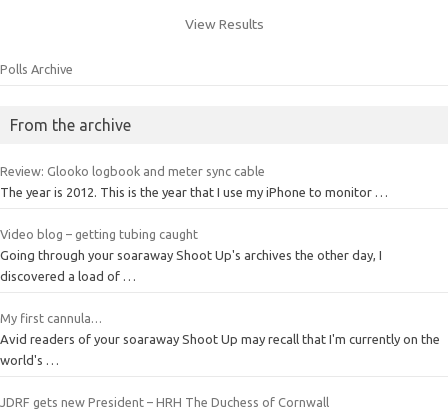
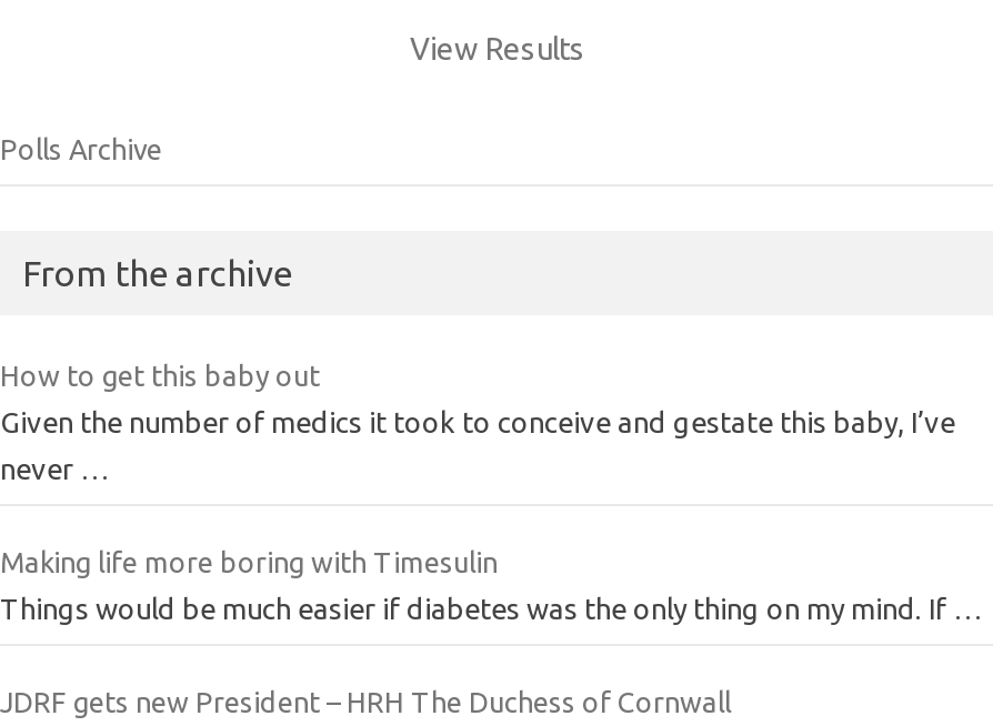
- Review: Glooko logbook and meter sync cable
- The year is 2012. This is the year that I use my iPhone to monitor …
- Video blog – getting tubing caught
- Going through your soaraway Shoot Up's archives the other day, I
- discovered a load of …
- My first cannula…
- Avid readers of your soaraway Shoot Up may recall that I'm currently on the
- world's …
+ How to get this baby out
+ Given the number of medics it took to conceive and gestate this baby, I’ve
+ never …
+ Making life more boring with Timesulin
+ Things would be much easier if diabetes was the only thing on my mind. If …
